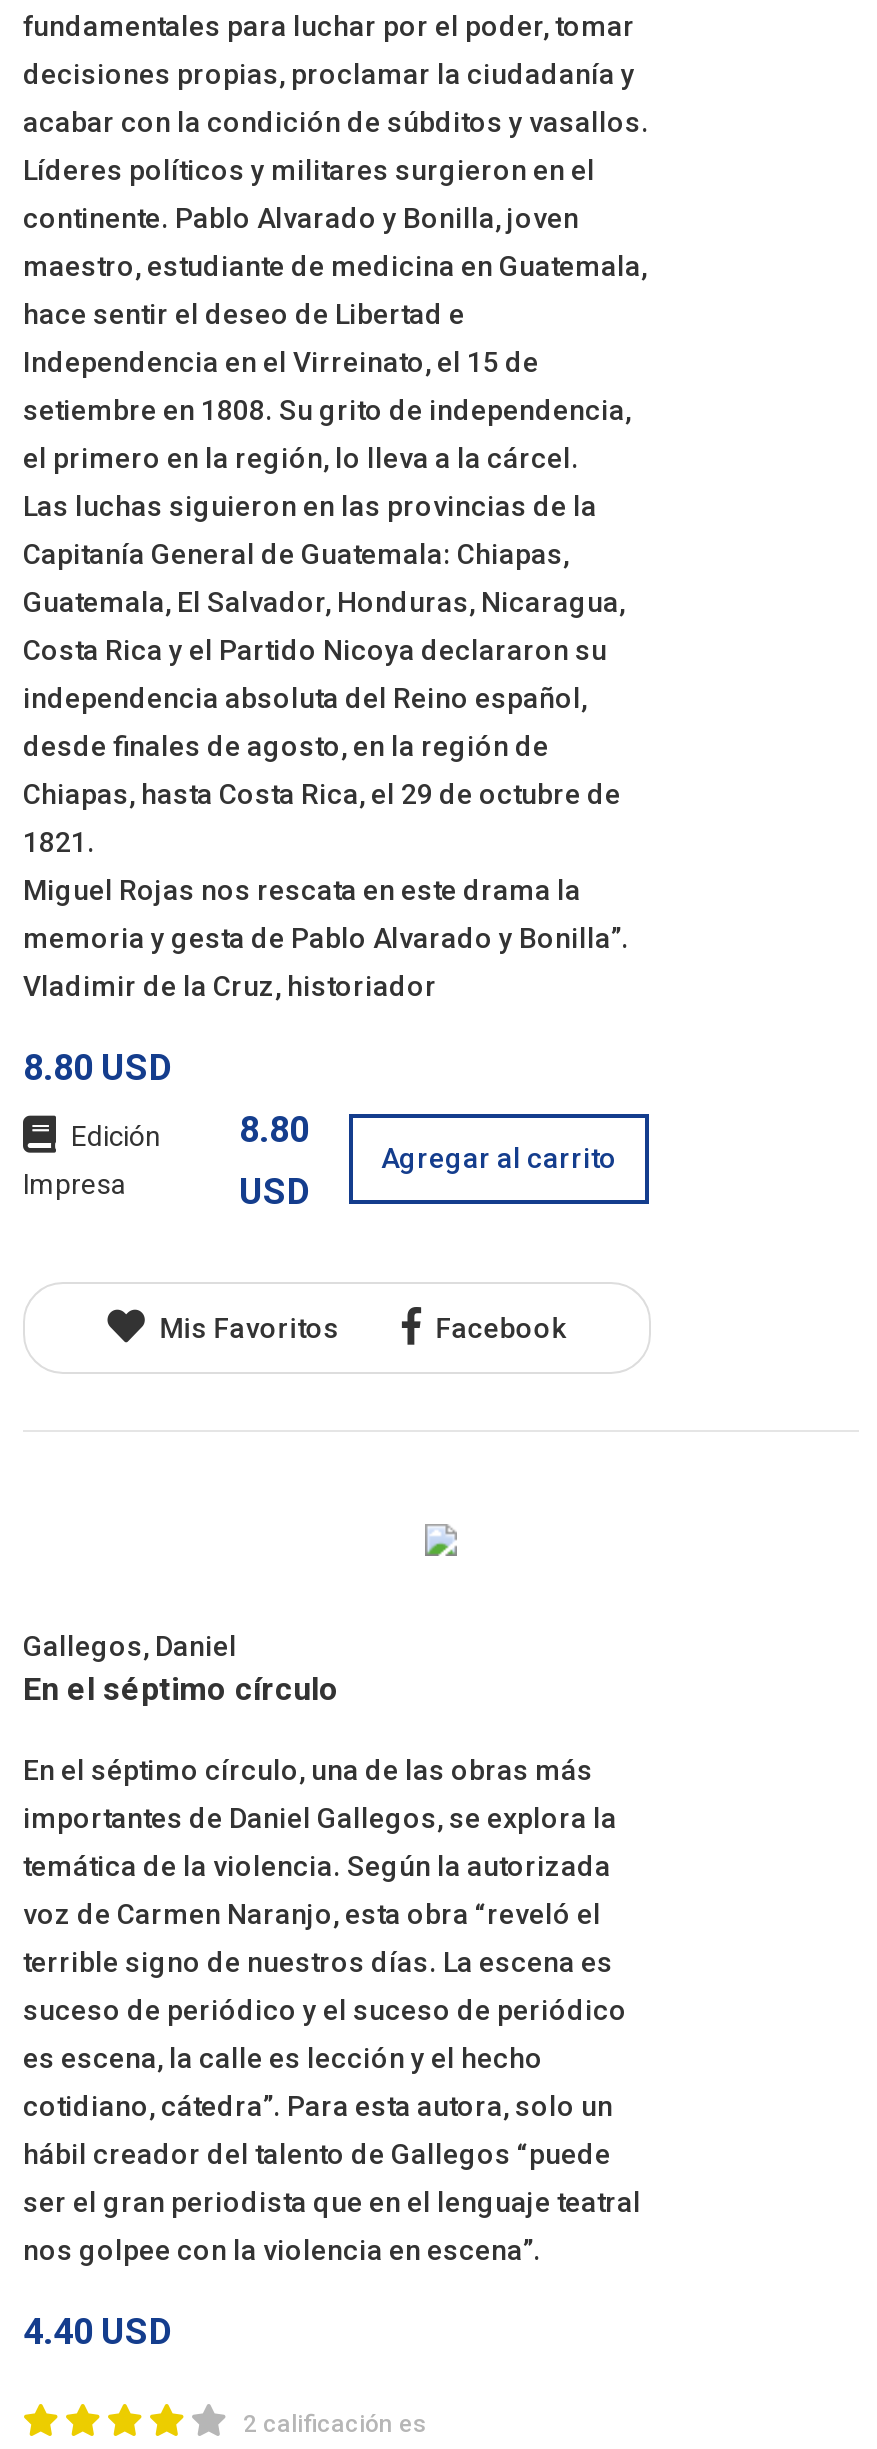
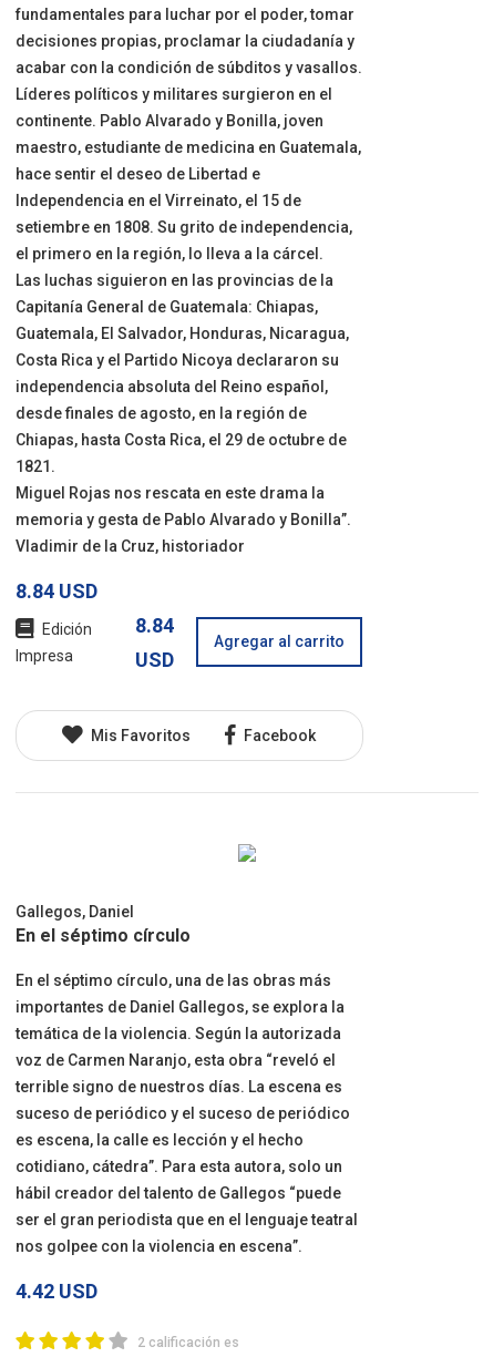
- 8.80 USD
+ 8.84 USD

- 8.80
+ 8.84

- 4.40 USD
+ 4.42 USD
